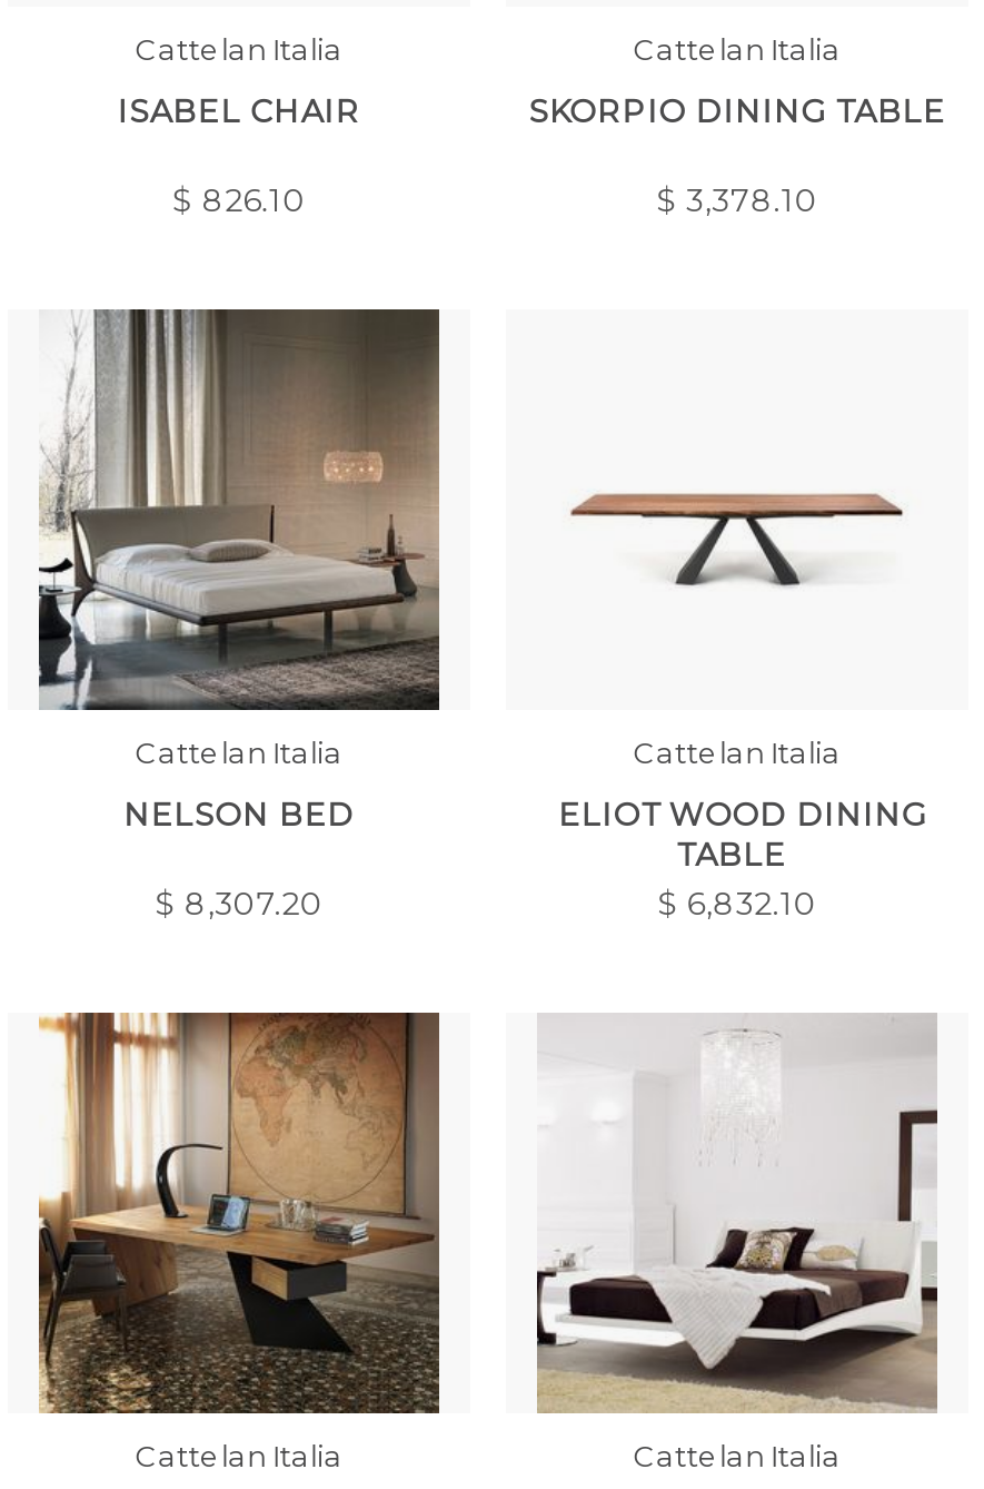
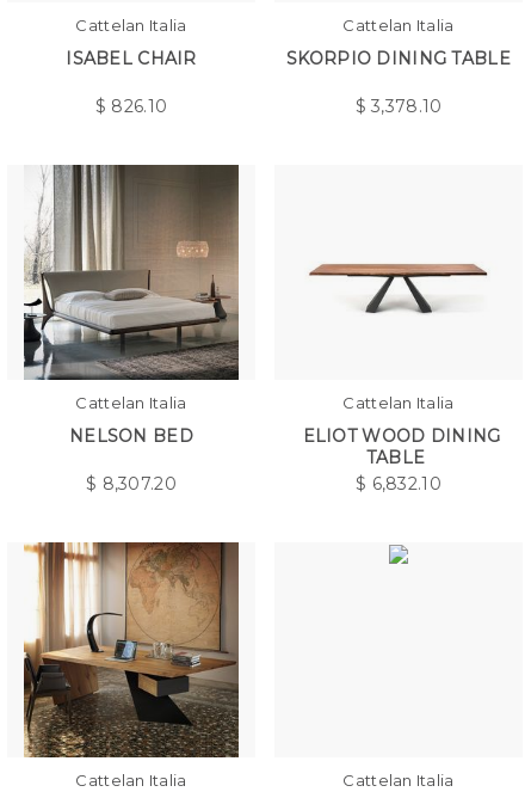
- [image]
